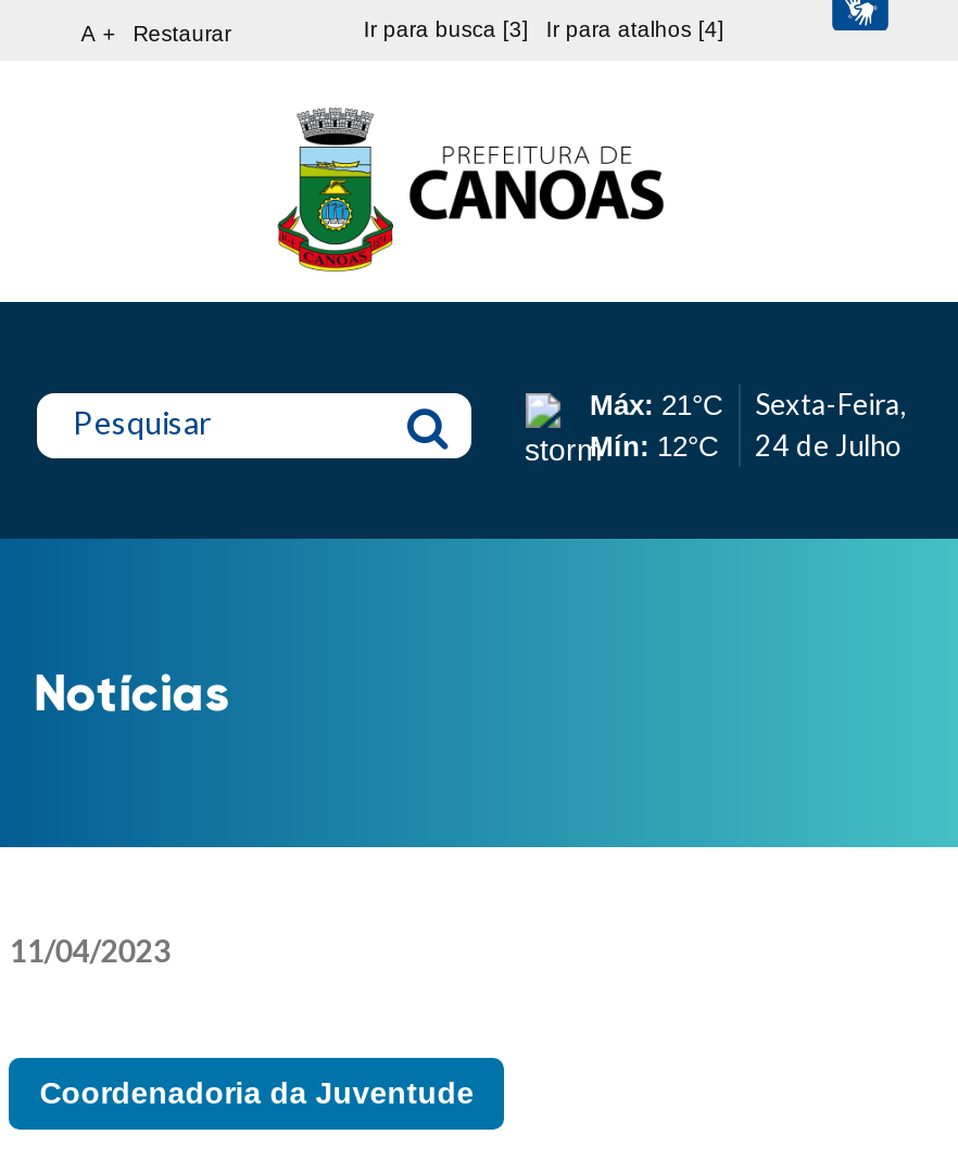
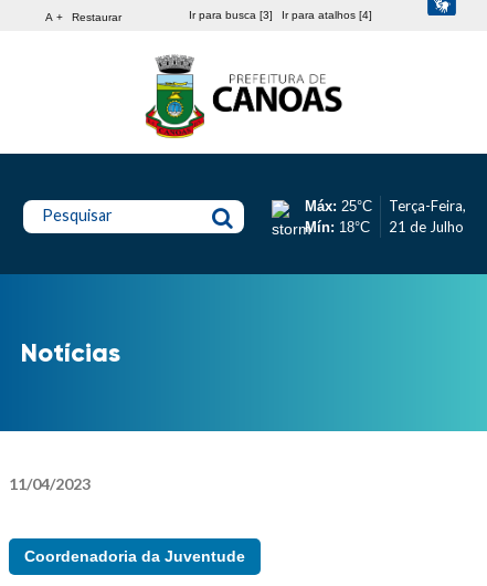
- Máx: 21°C
- Mín: 12°C
+ Máx: 25°C
+ Mín: 18°C

- Sexta-Feira,
- 24 de Julho
+ Terça-Feira,
+ 21 de Julho
